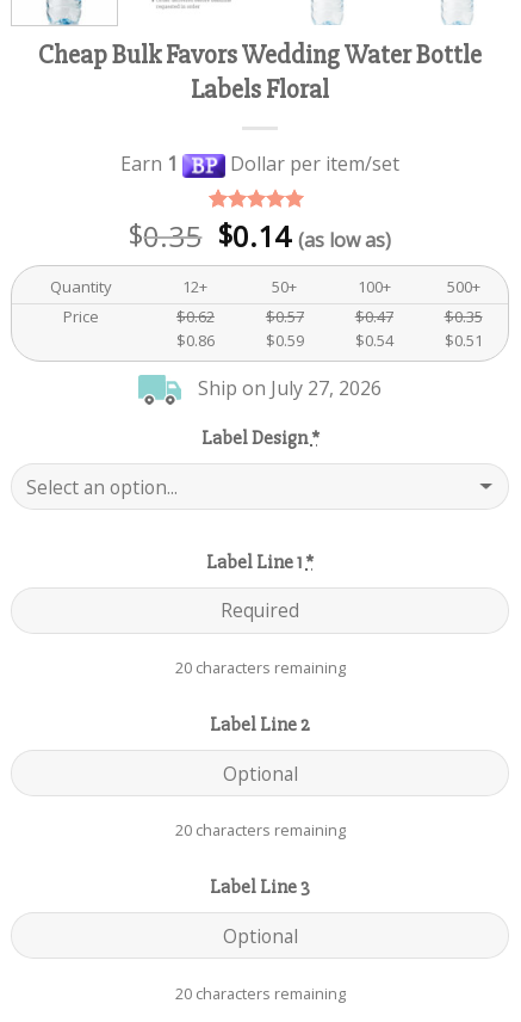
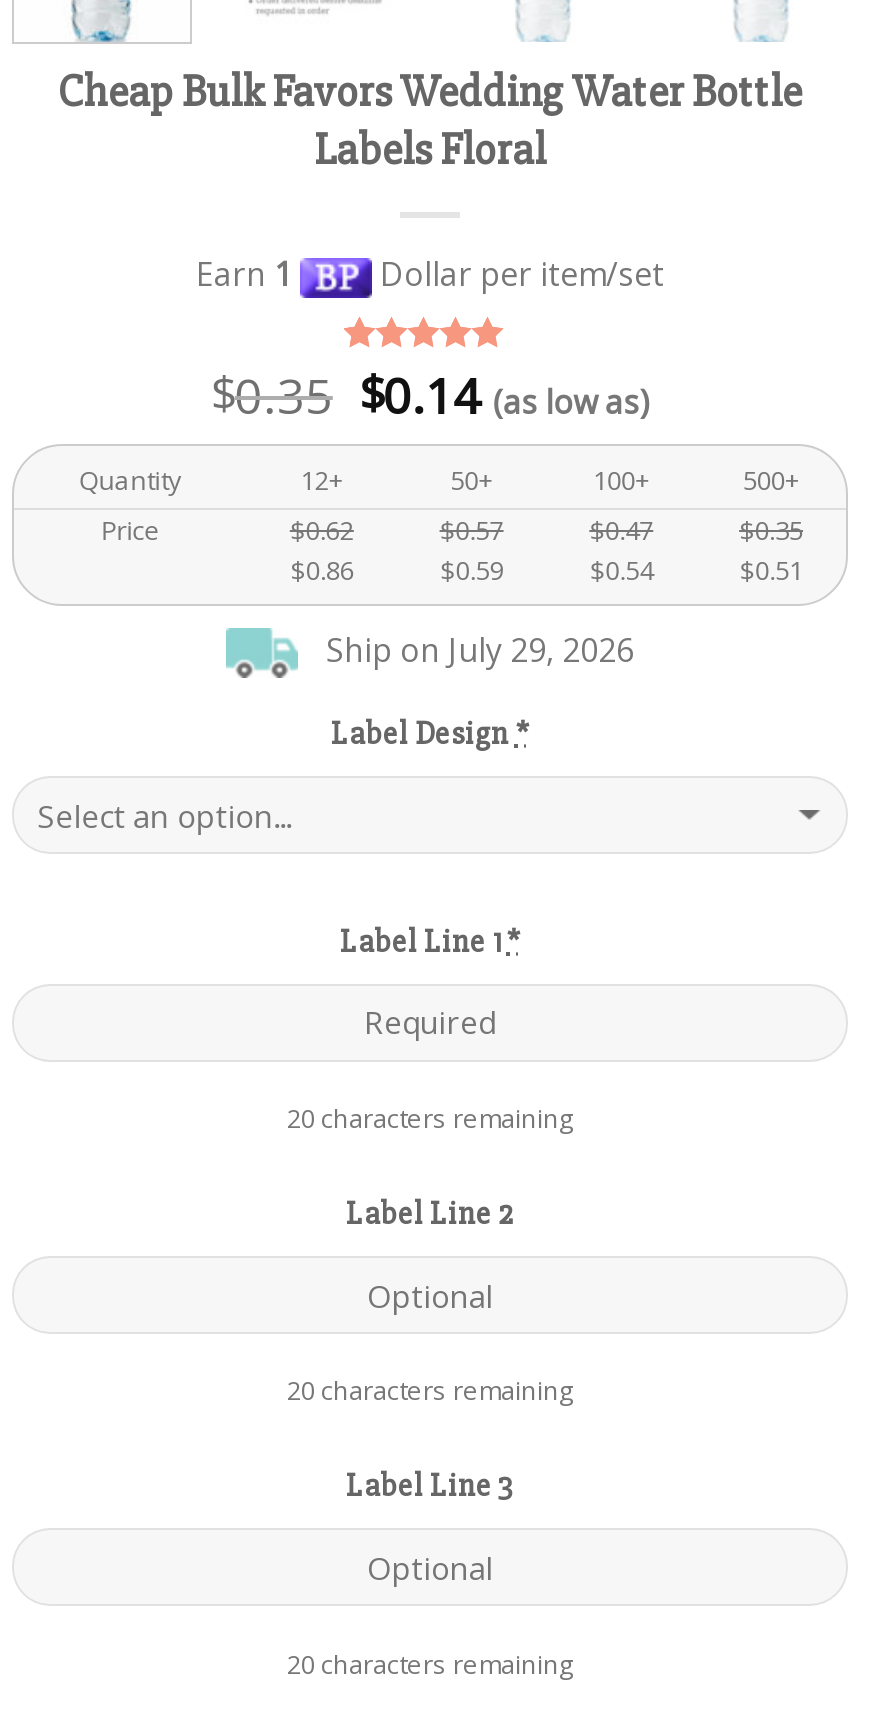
- Ship on July 27, 2026
+ Ship on July 29, 2026
